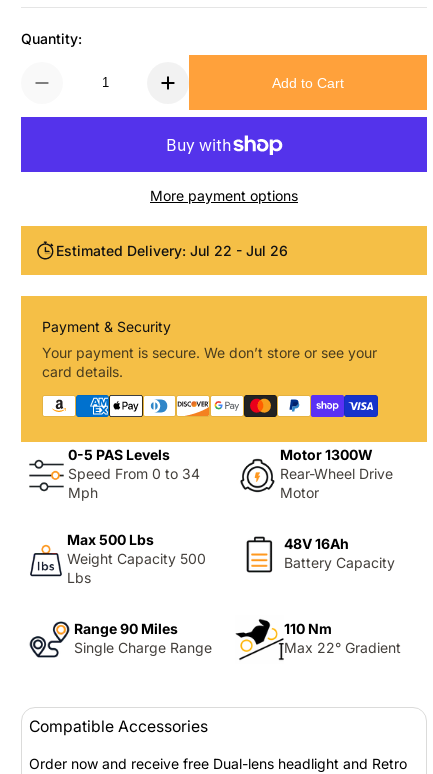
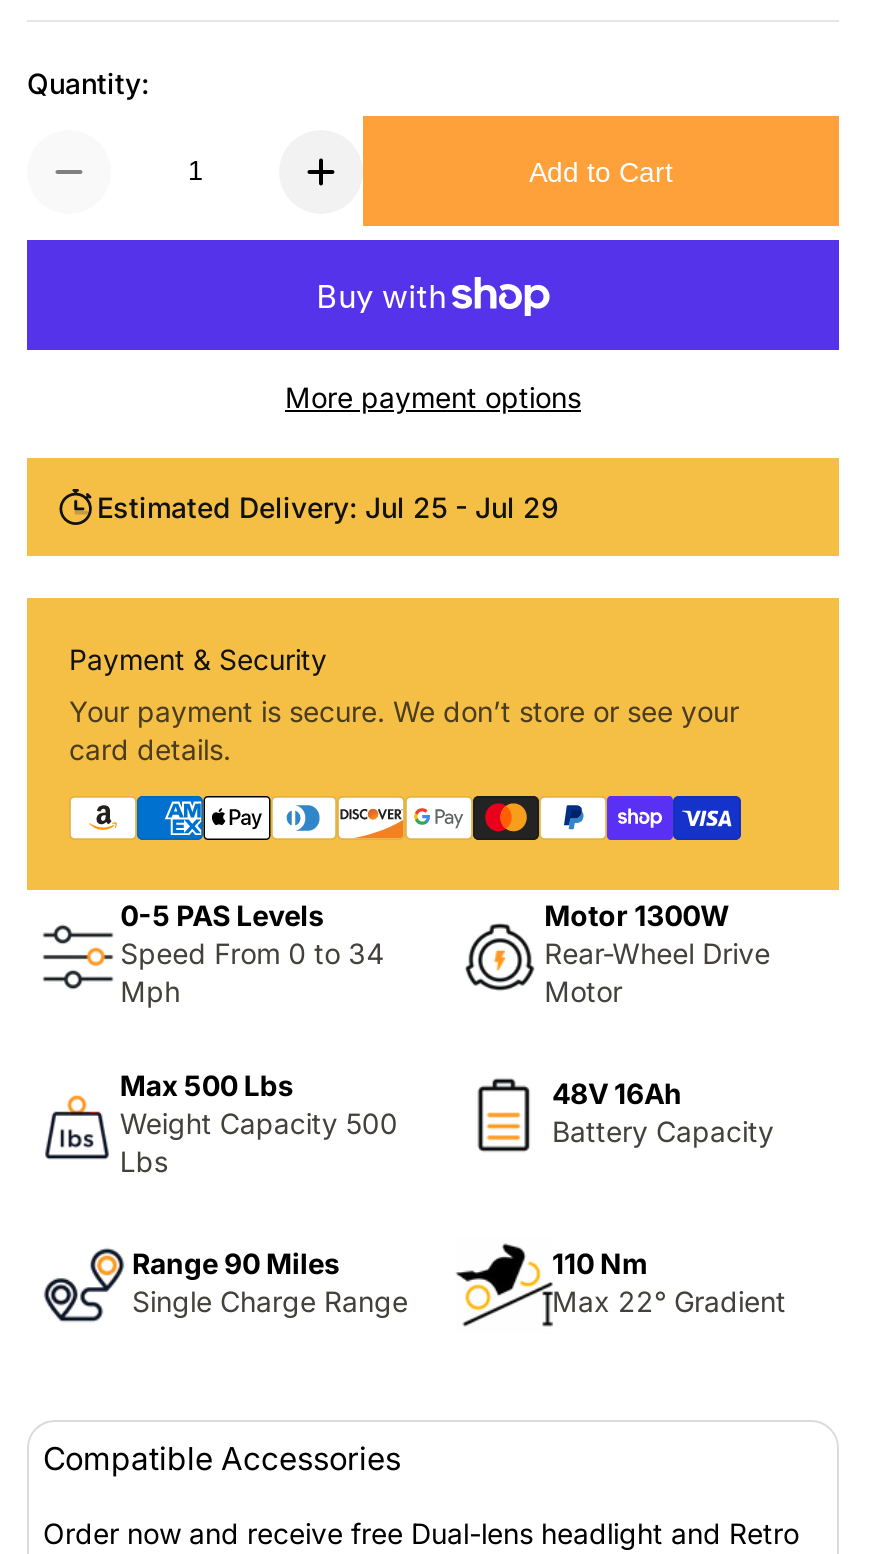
- Estimated Delivery: Jul 22 - Jul 26
+ Estimated Delivery: Jul 25 - Jul 29
